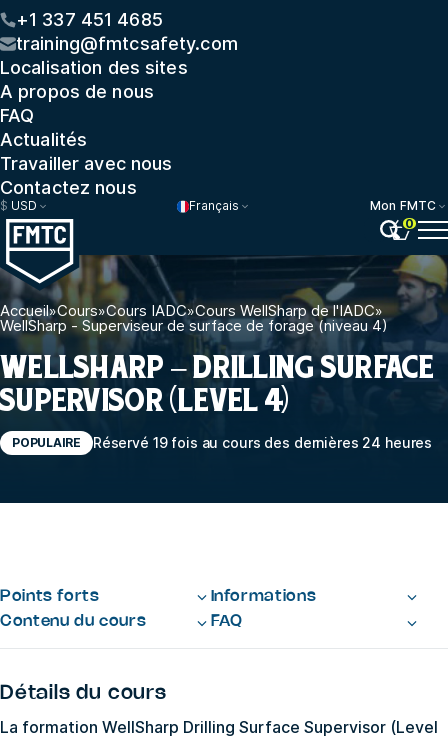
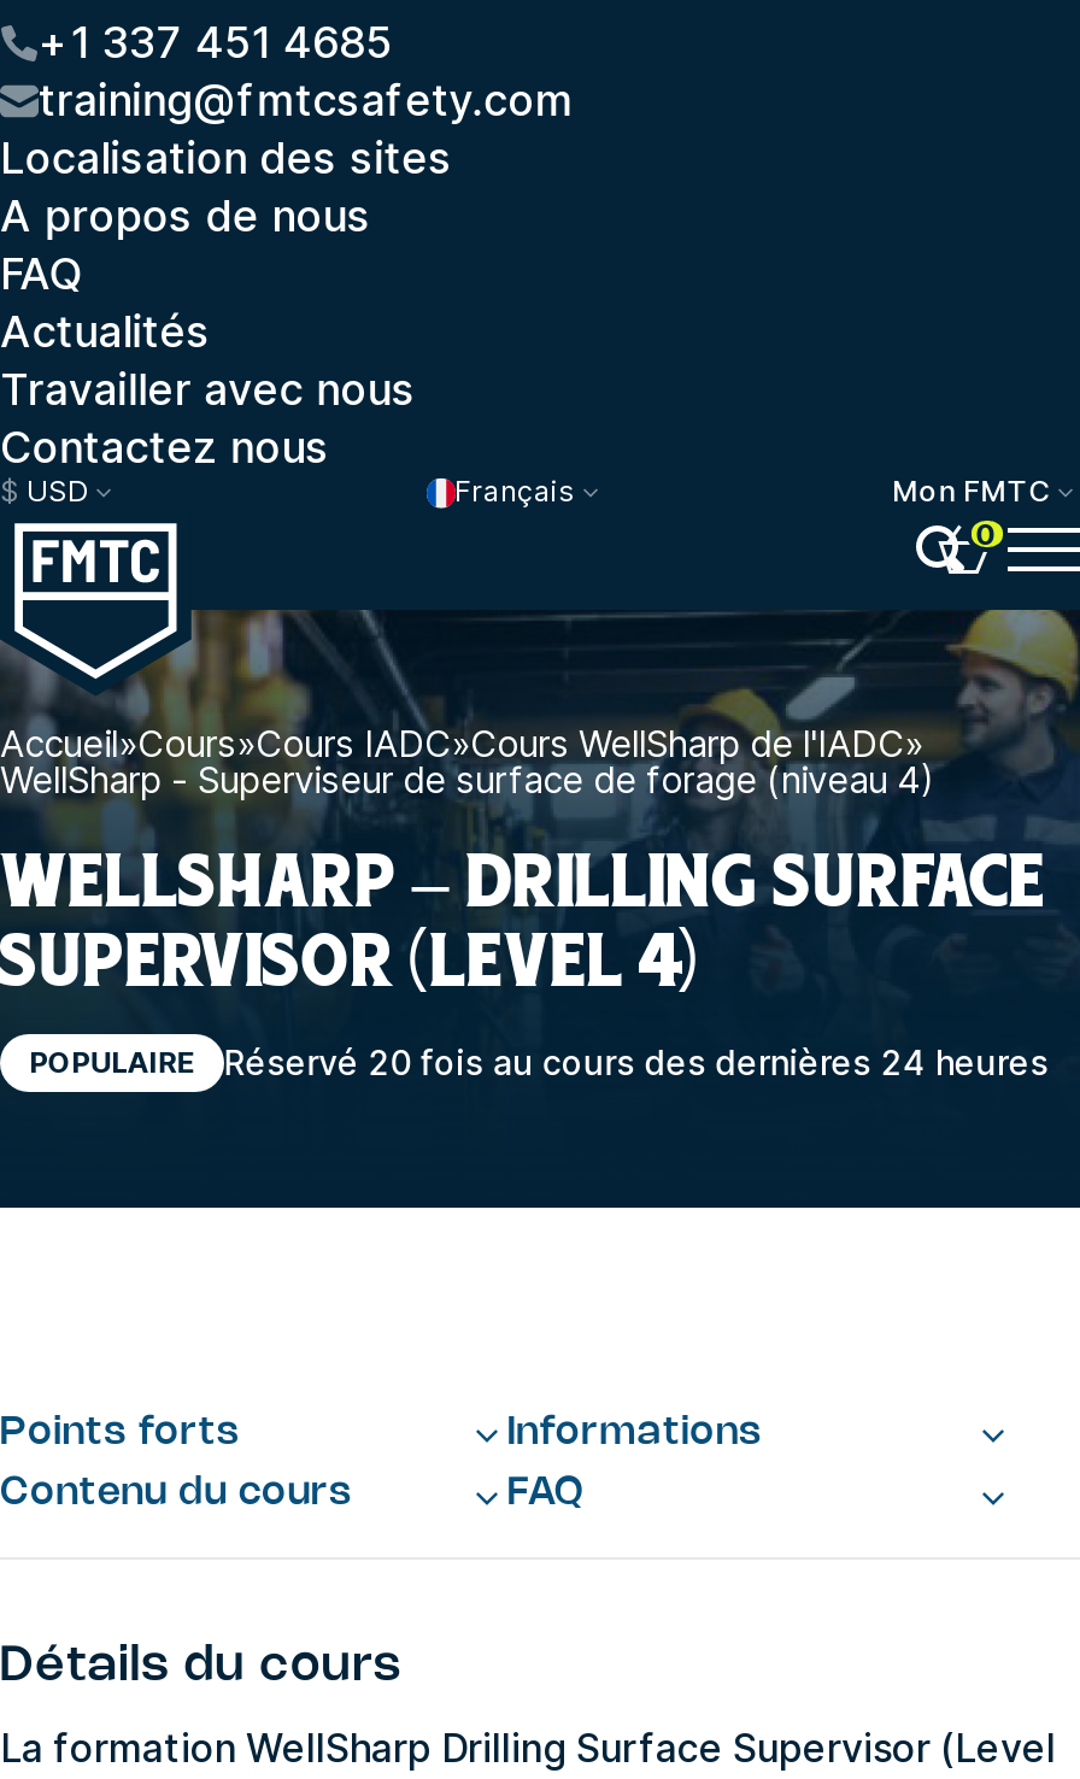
- Réservé 19 fois au cours des dernières 24 heures
+ Réservé 20 fois au cours des dernières 24 heures
